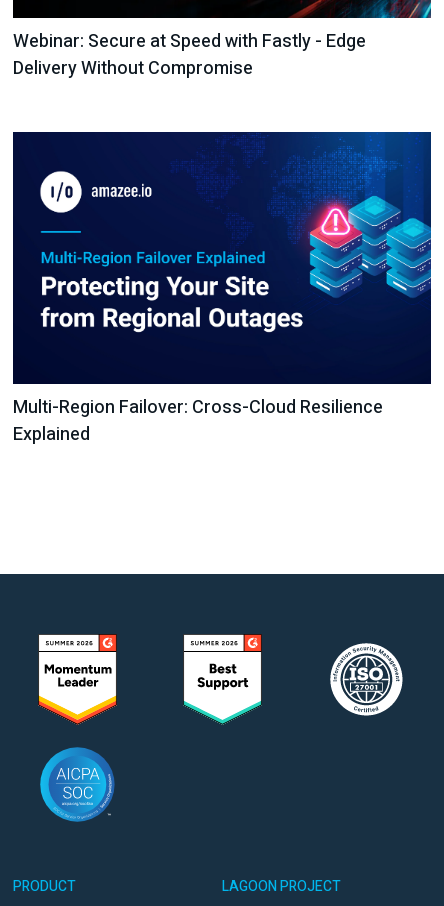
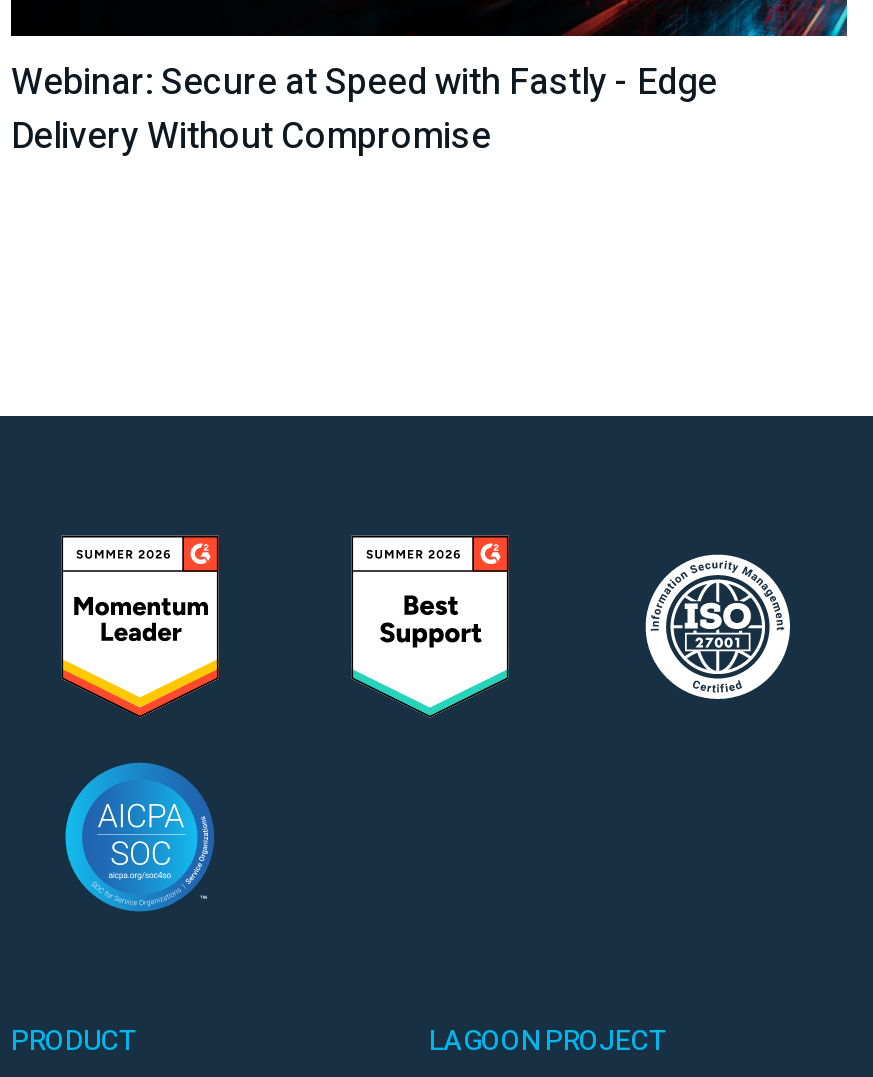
- [image]
- Multi-Region Failover: Cross-Cloud Resilience
- Explained
